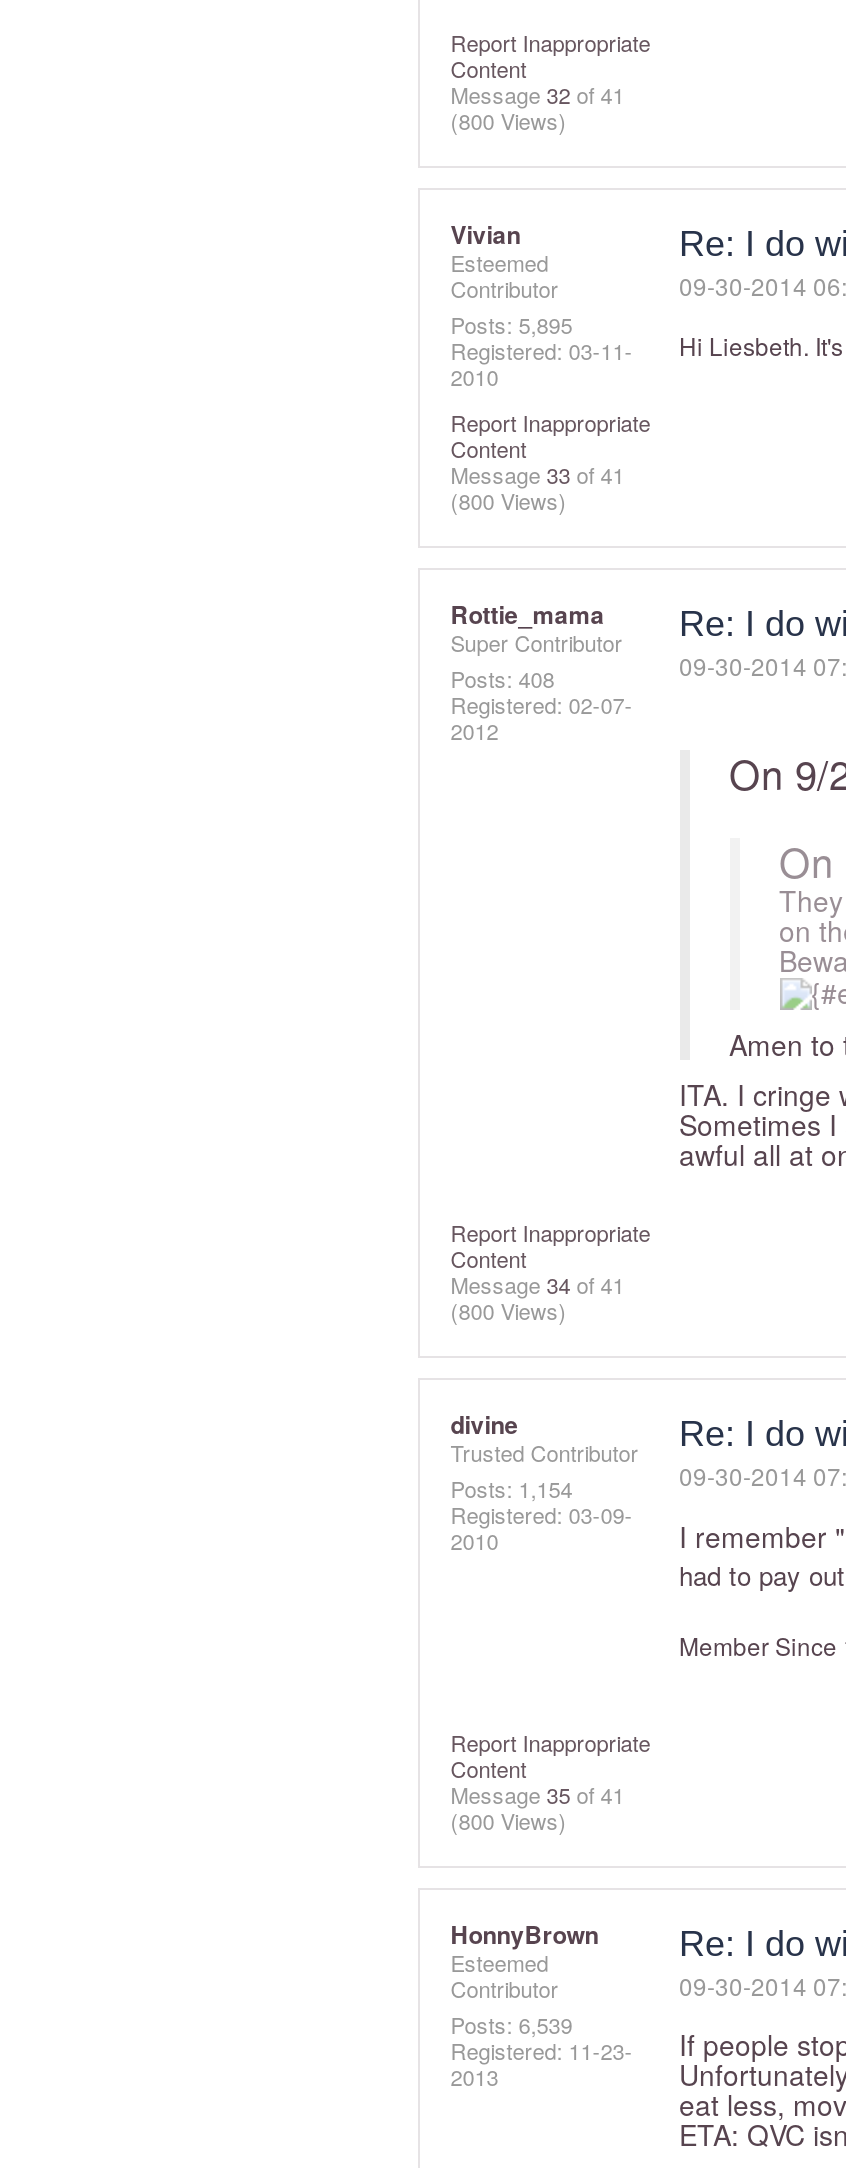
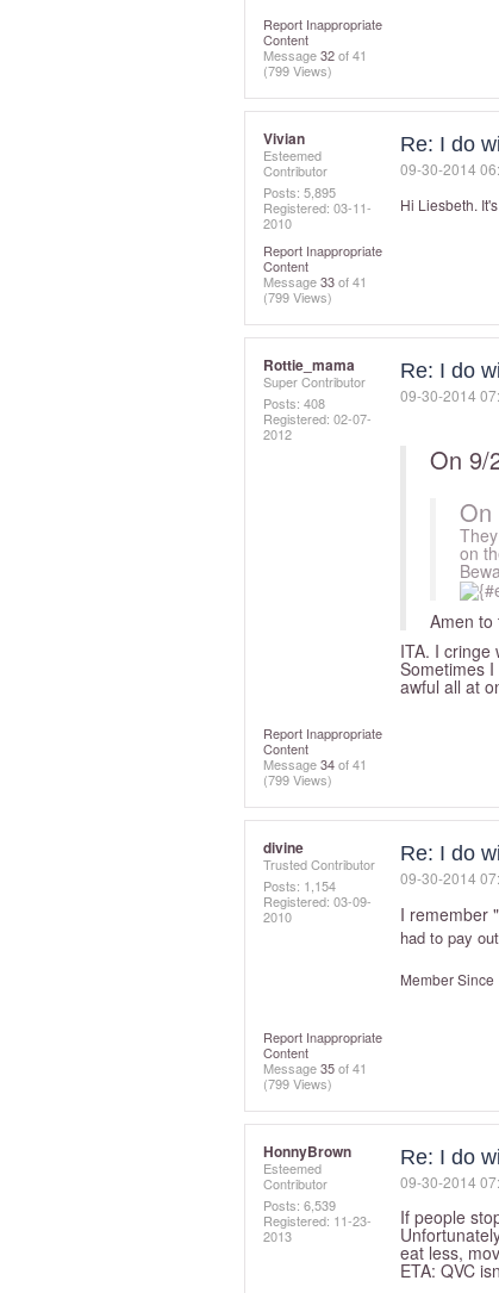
- (800 Views)
+ (799 Views)

- (800 Views)
+ (799 Views)

- (800 Views)
+ (799 Views)

- (800 Views)
+ (799 Views)
